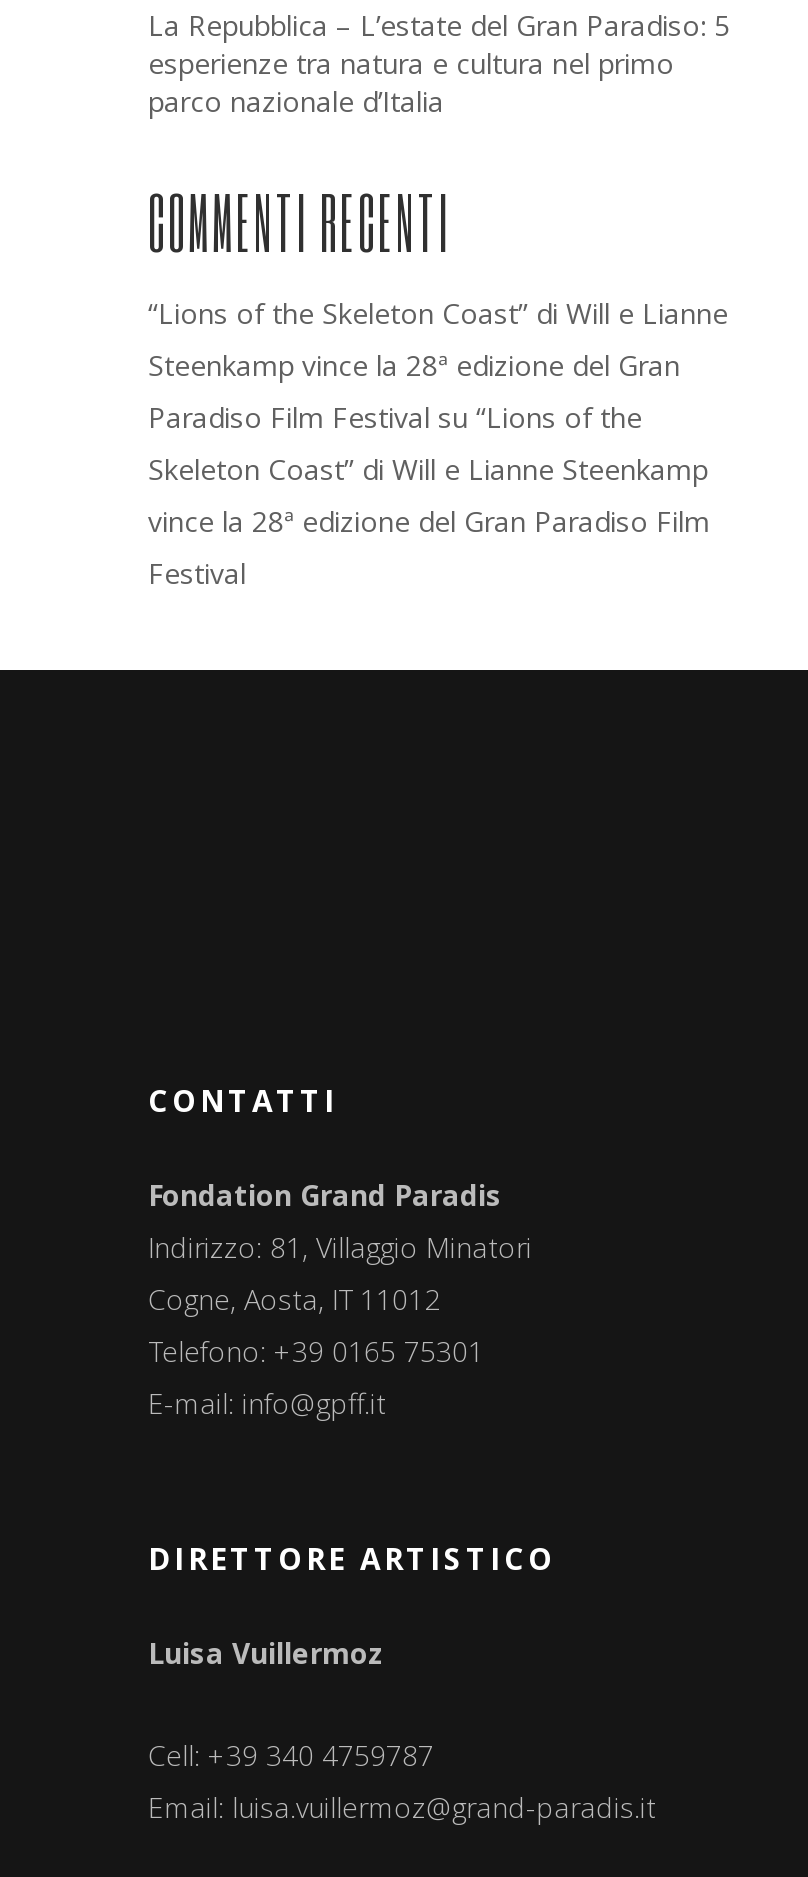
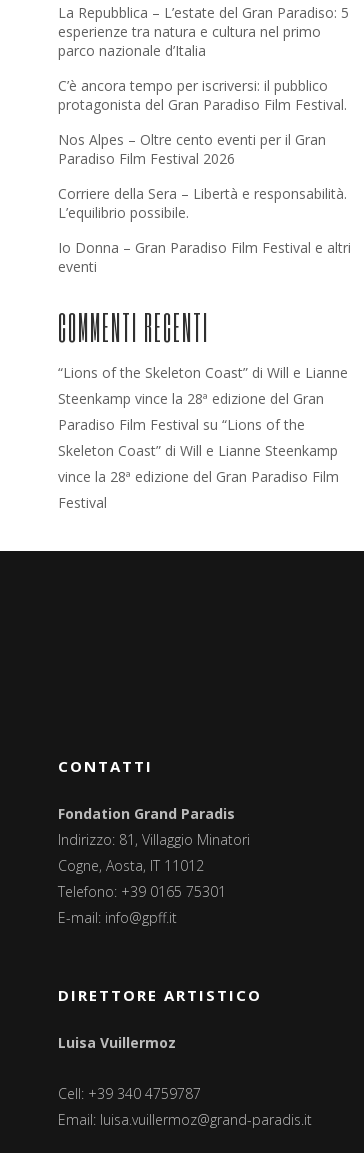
+ C’è ancora tempo per iscriversi: il pubblico
+ protagonista del Gran Paradiso Film Festival.
+ Nos Alpes – Oltre cento eventi per il Gran
+ Paradiso Film Festival 2026
+ Corriere della Sera – Libertà e responsabilità.
+ L’equilibrio possibile.
+ Io Donna – Gran Paradiso Film Festival e altri
+ eventi
